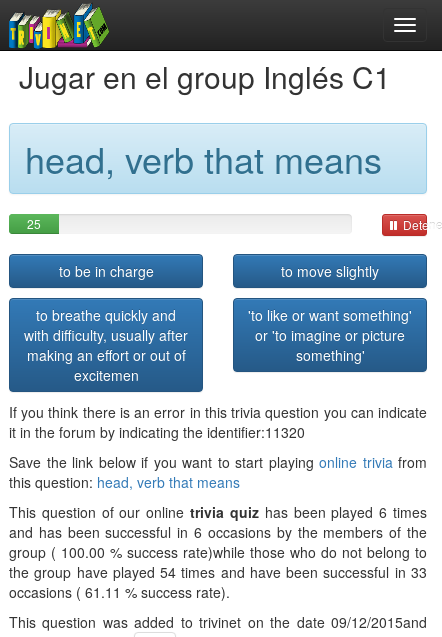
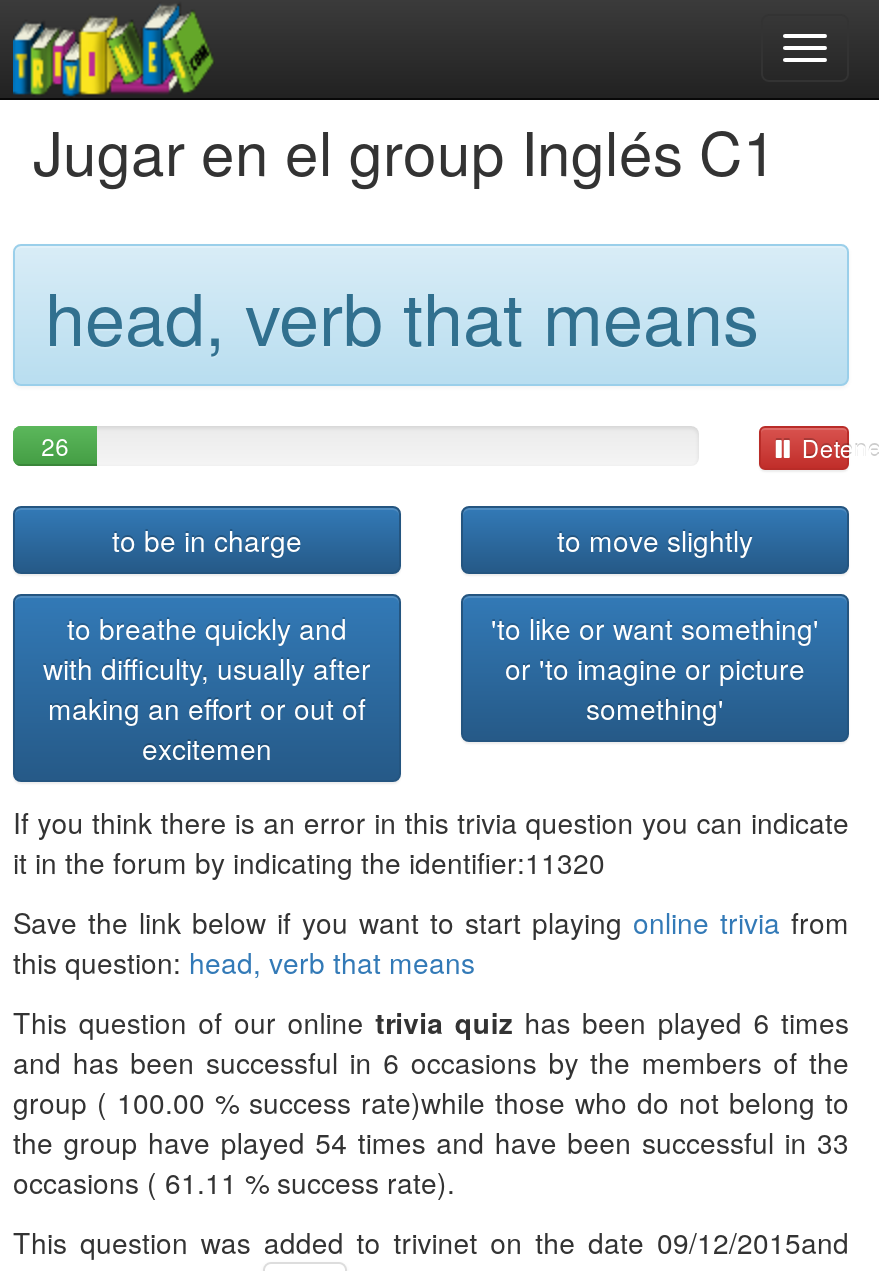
- 25
+ 26
